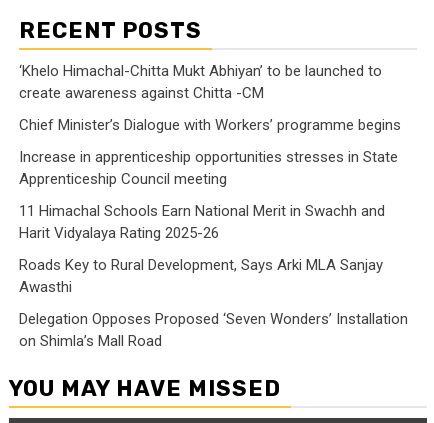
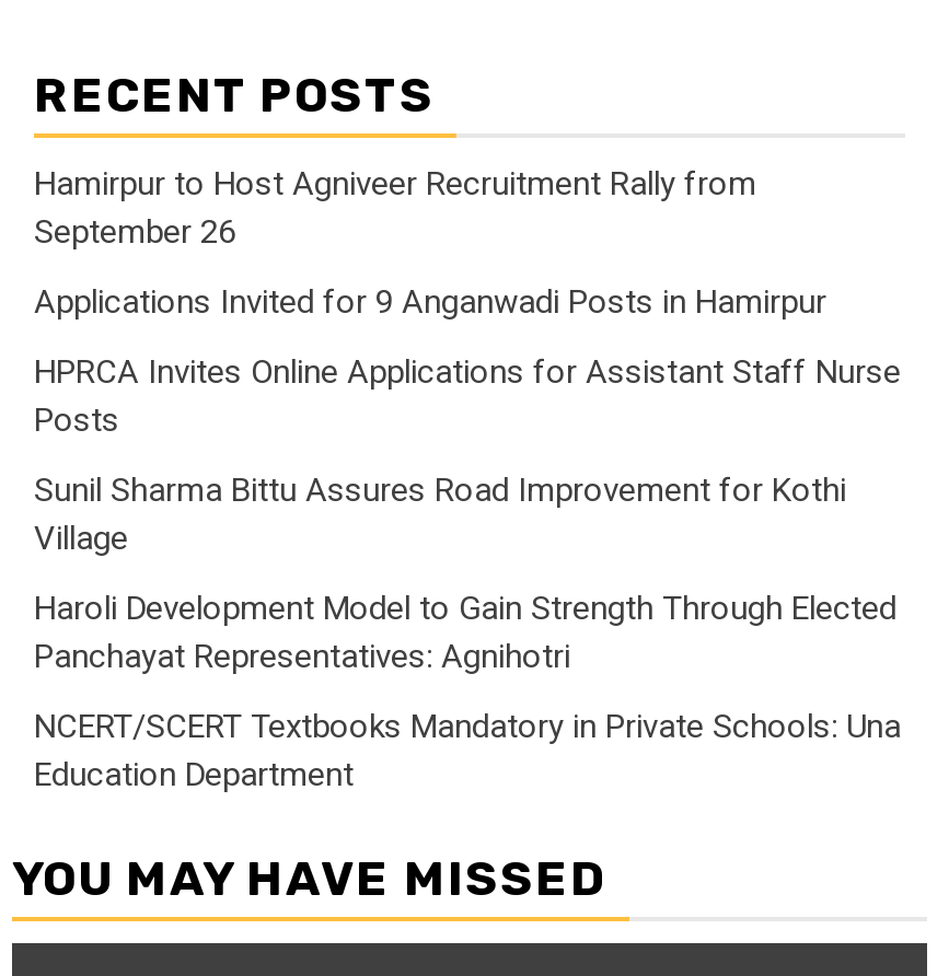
- ‘Khelo Himachal-Chitta Mukt Abhiyan’ to be launched to
- create awareness against Chitta -CM
+ Hamirpur to Host Agniveer Recruitment Rally from
+ September 26

- Chief Minister’s Dialogue with Workers’ programme begins
+ Applications Invited for 9 Anganwadi Posts in Hamirpur

- Increase in apprenticeship opportunities stresses in State
- Apprenticeship Council meeting
+ HPRCA Invites Online Applications for Assistant Staff Nurse
+ Posts

- 11 Himachal Schools Earn National Merit in Swachh and
- Harit Vidyalaya Rating 2025-26
+ Sunil Sharma Bittu Assures Road Improvement for Kothi
+ Village

- Roads Key to Rural Development, Says Arki MLA Sanjay
- Awasthi
+ Haroli Development Model to Gain Strength Through Elected
+ Panchayat Representatives: Agnihotri

- Delegation Opposes Proposed ‘Seven Wonders’ Installation
- on Shimla’s Mall Road
+ NCERT/SCERT Textbooks Mandatory in Private Schools: Una
+ Education Department
